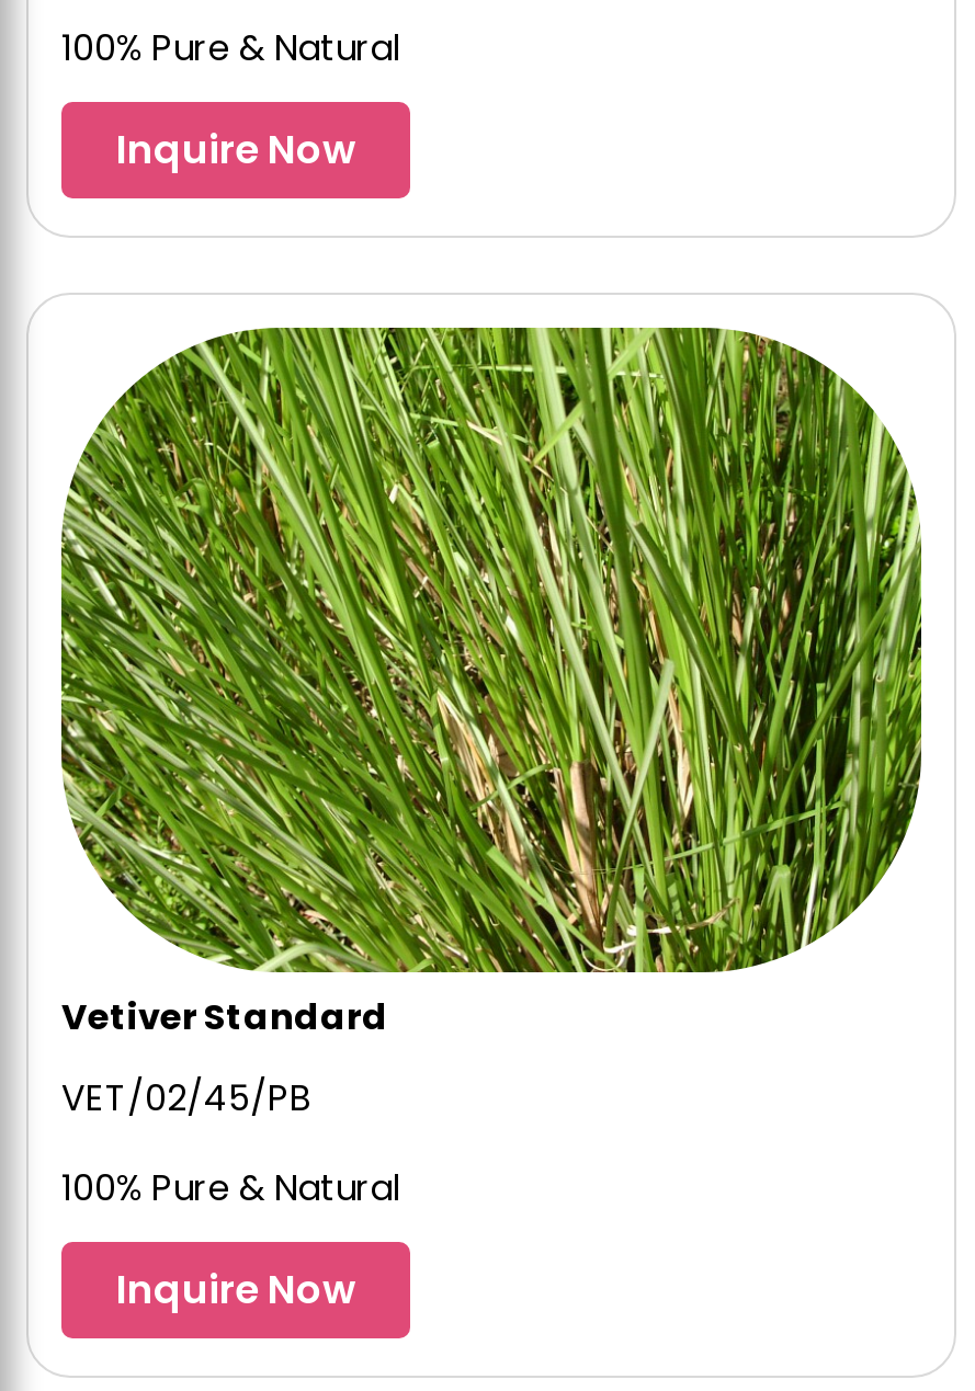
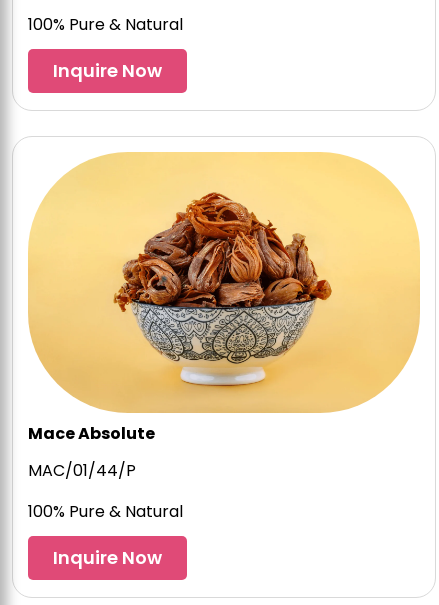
- [image]
- Vetiver Standard
+ [image]
+ Mace Absolute

- VET/02/45/PB
+ MAC/01/44/P
